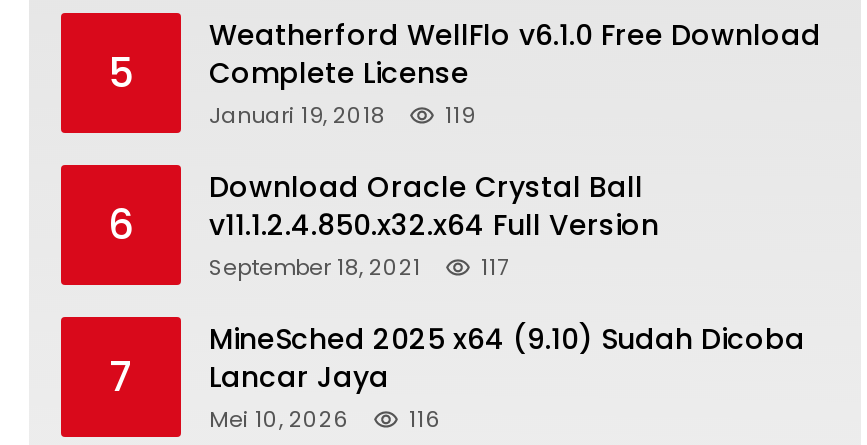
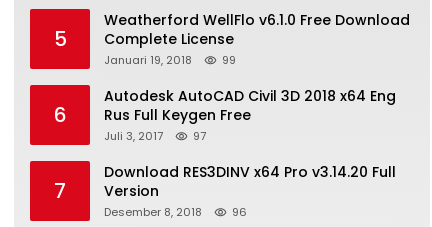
- Januari 19, 2018 119
+ Januari 19, 2018 99

- Download Oracle Crystal Ball
- v11.1.2.4.850.x32.x64 Full Version
- September 18, 2021
- 117
+ Autodesk AutoCAD Civil 3D 2018 x64 Eng
+ Rus Full Keygen Free
+ Juli 3, 2017
+ 97

- MineSched 2025 x64 (9.10) Sudah Dicoba
- Lancar Jaya
- Mei 10, 2026
- 116
+ Download RES3DINV x64 Pro v3.14.20 Full
+ Version
+ Desember 8, 2018
+ 96
